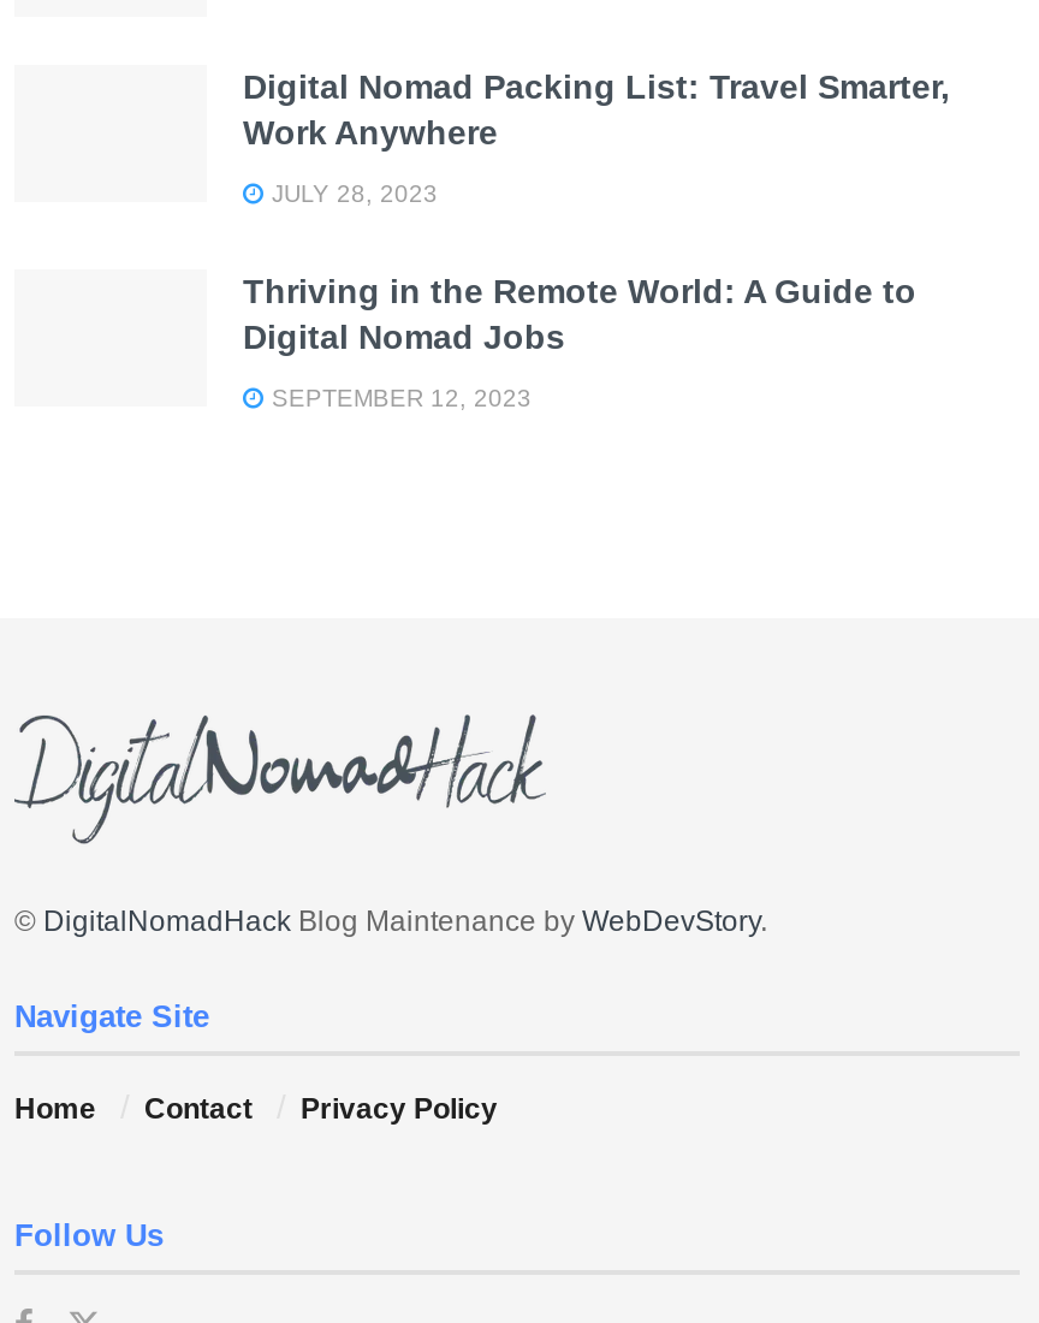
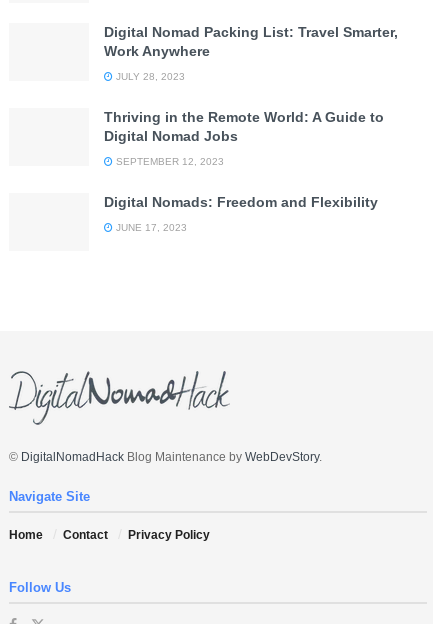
+ Digital Nomads: Freedom and Flexibility
+ JUNE 17, 2023
